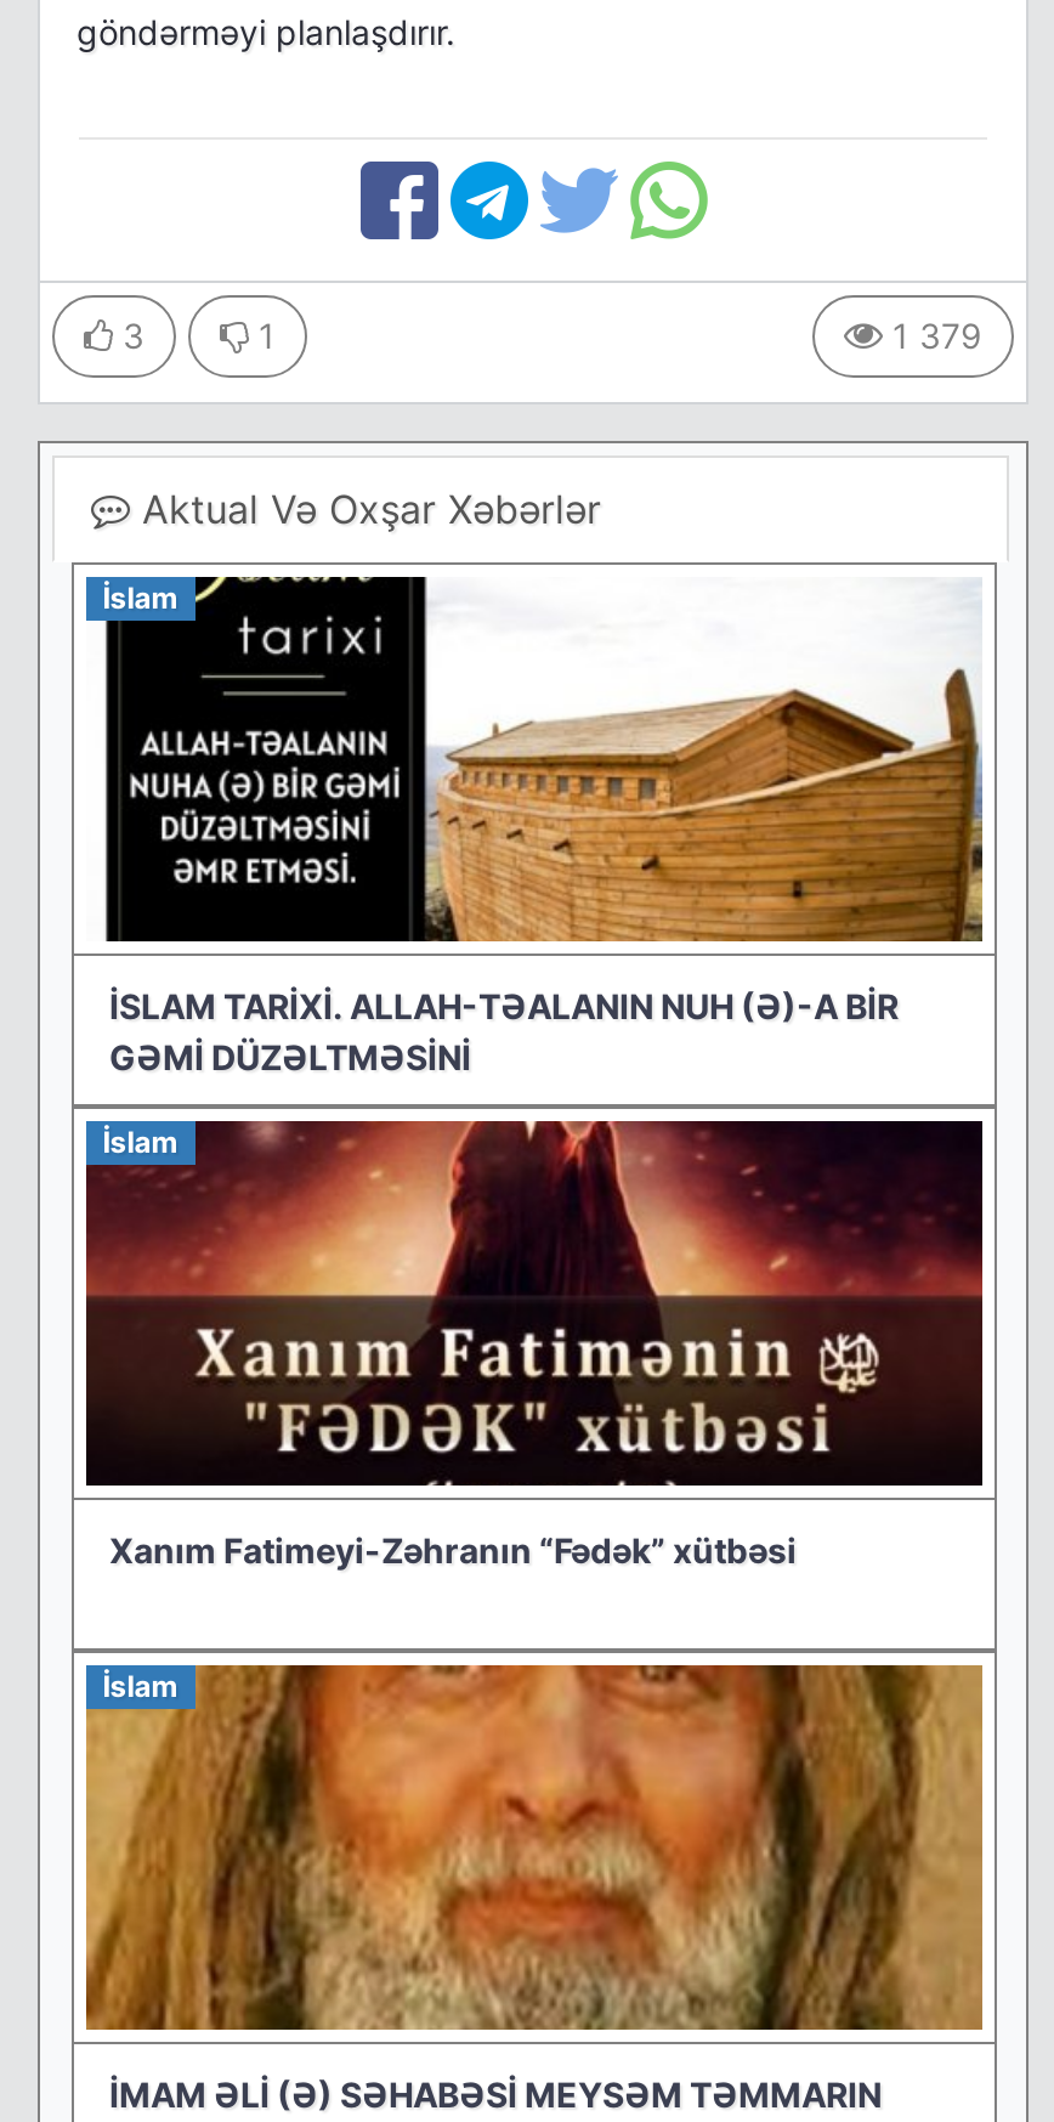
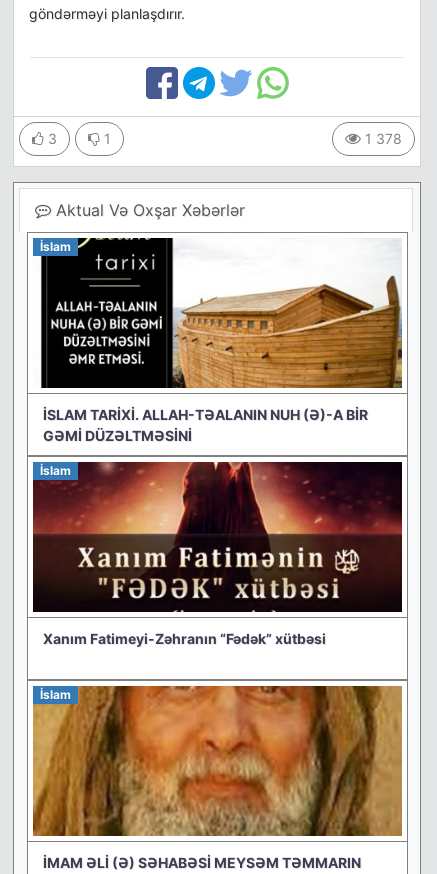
- 1 379
+ 1 378
